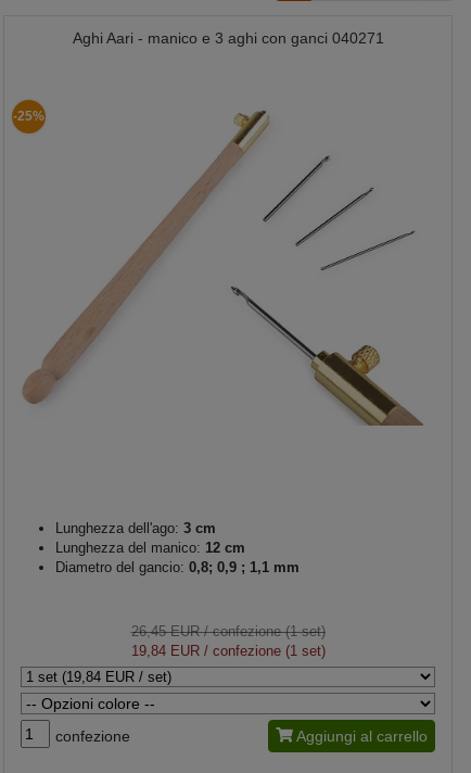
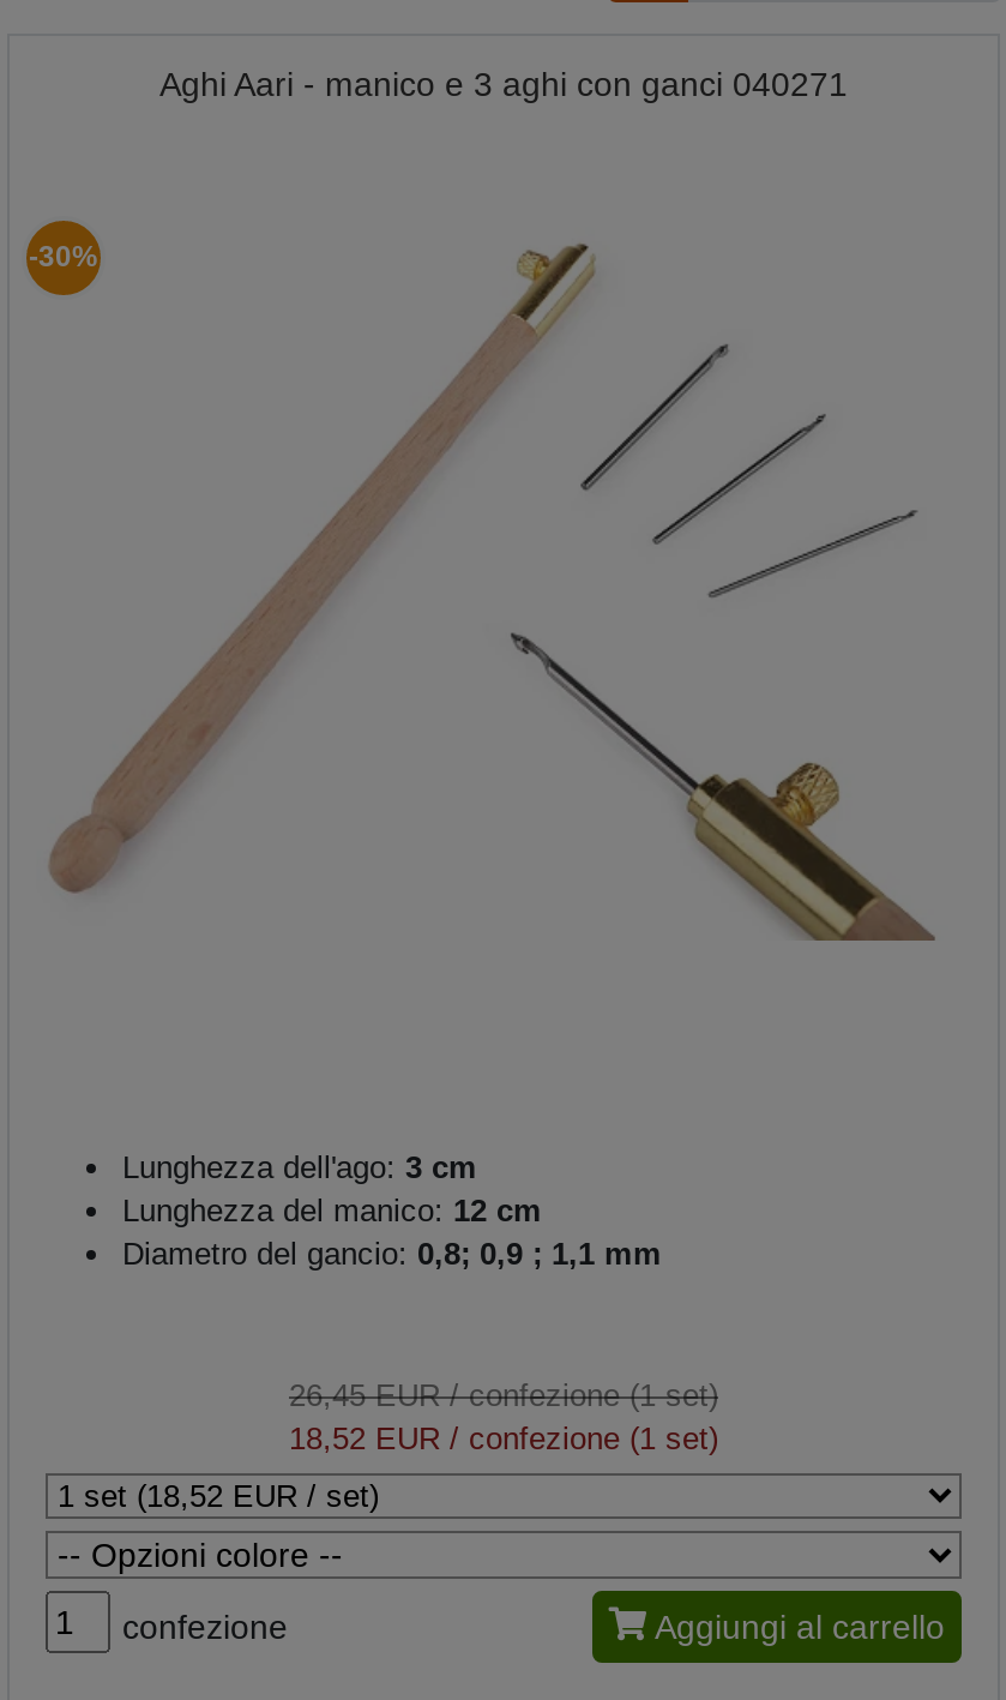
- -25%
+ -30%

- 19,84 EUR / confezione (1 set)
+ 18,52 EUR / confezione (1 set)
